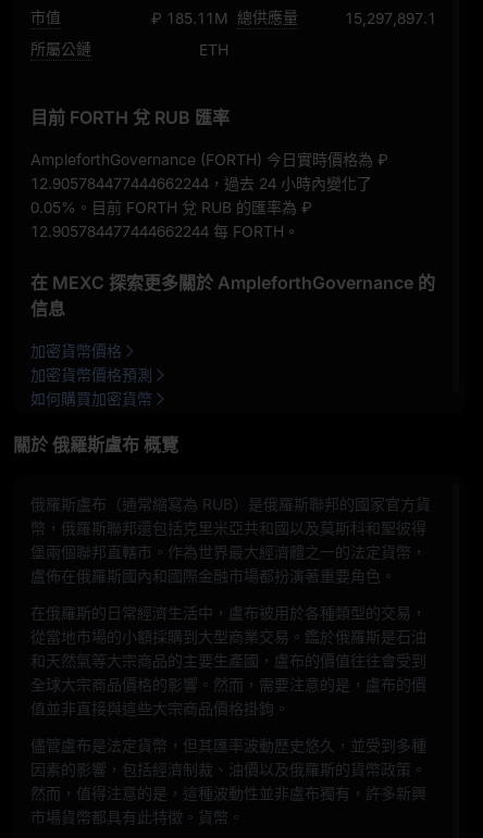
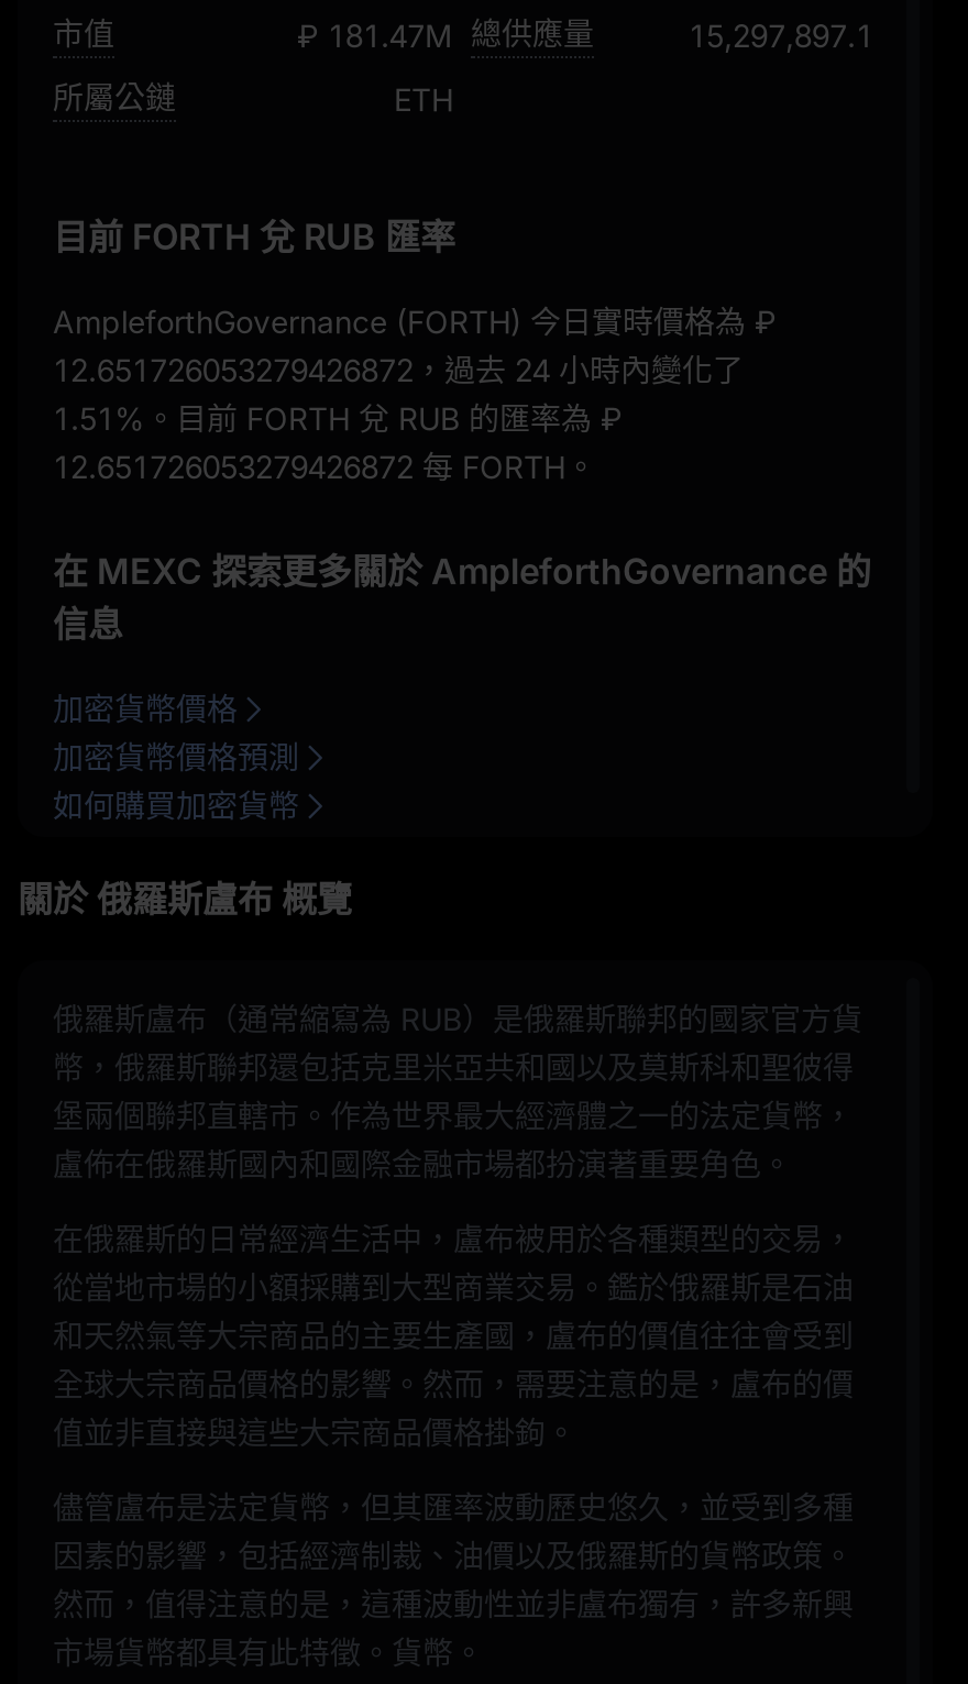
- ₽ 185.11M 總供應量
+ ₽ 181.47M 總供應量

- 12.905784477444662244，過去 24 小時內變化了
+ 12.651726053279426872，過去 24 小時內變化了

- 0.05%。目前 FORTH 兌 RUB 的匯率為₽
+ 1.51%。目前 FORTH 兌 RUB 的匯率為₽

- 12.905784477444662244每 FORTH。
+ 12.651726053279426872每 FORTH。
